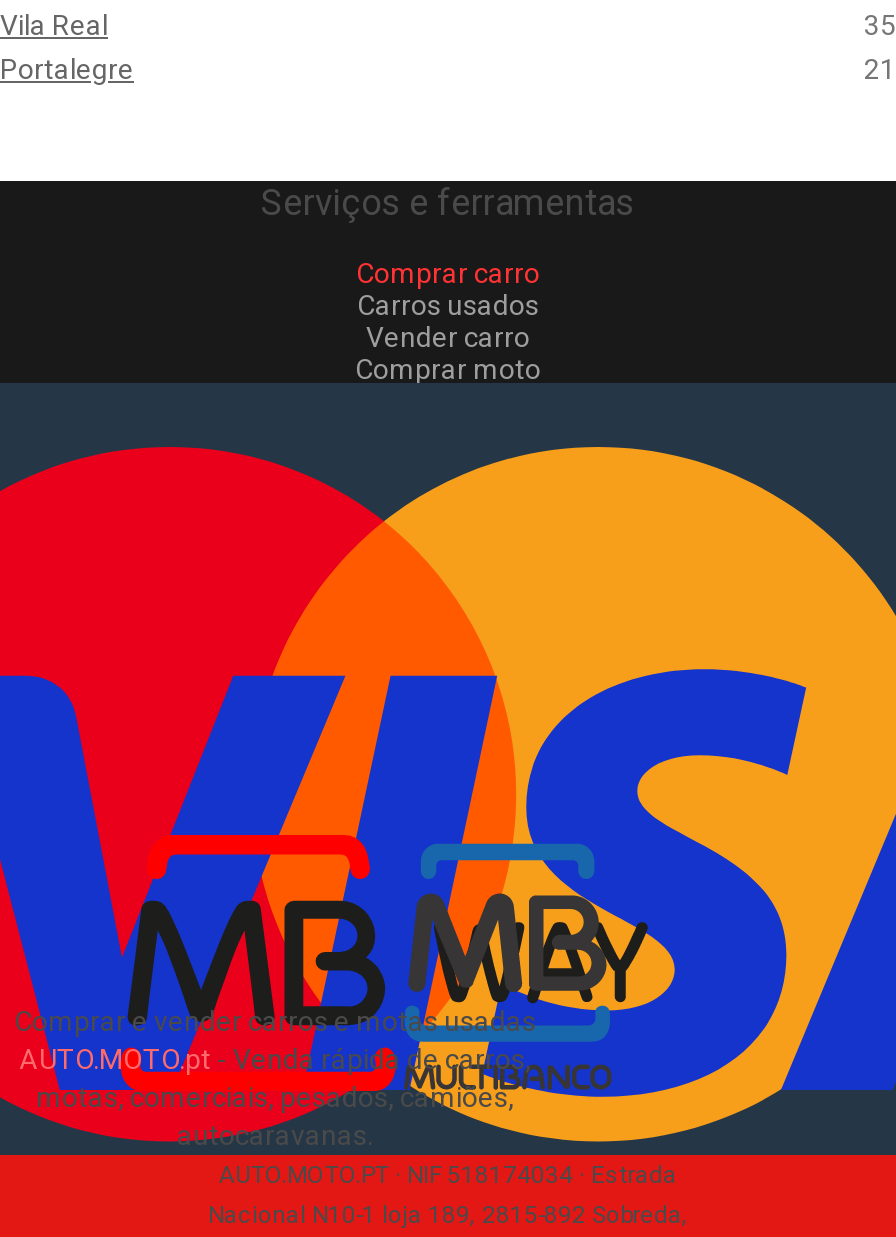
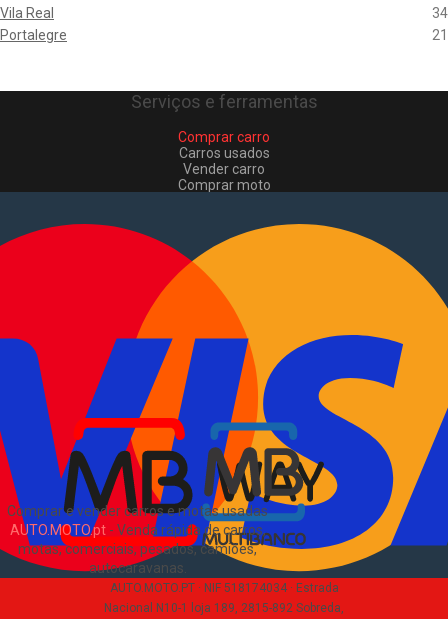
- 35
+ 34
